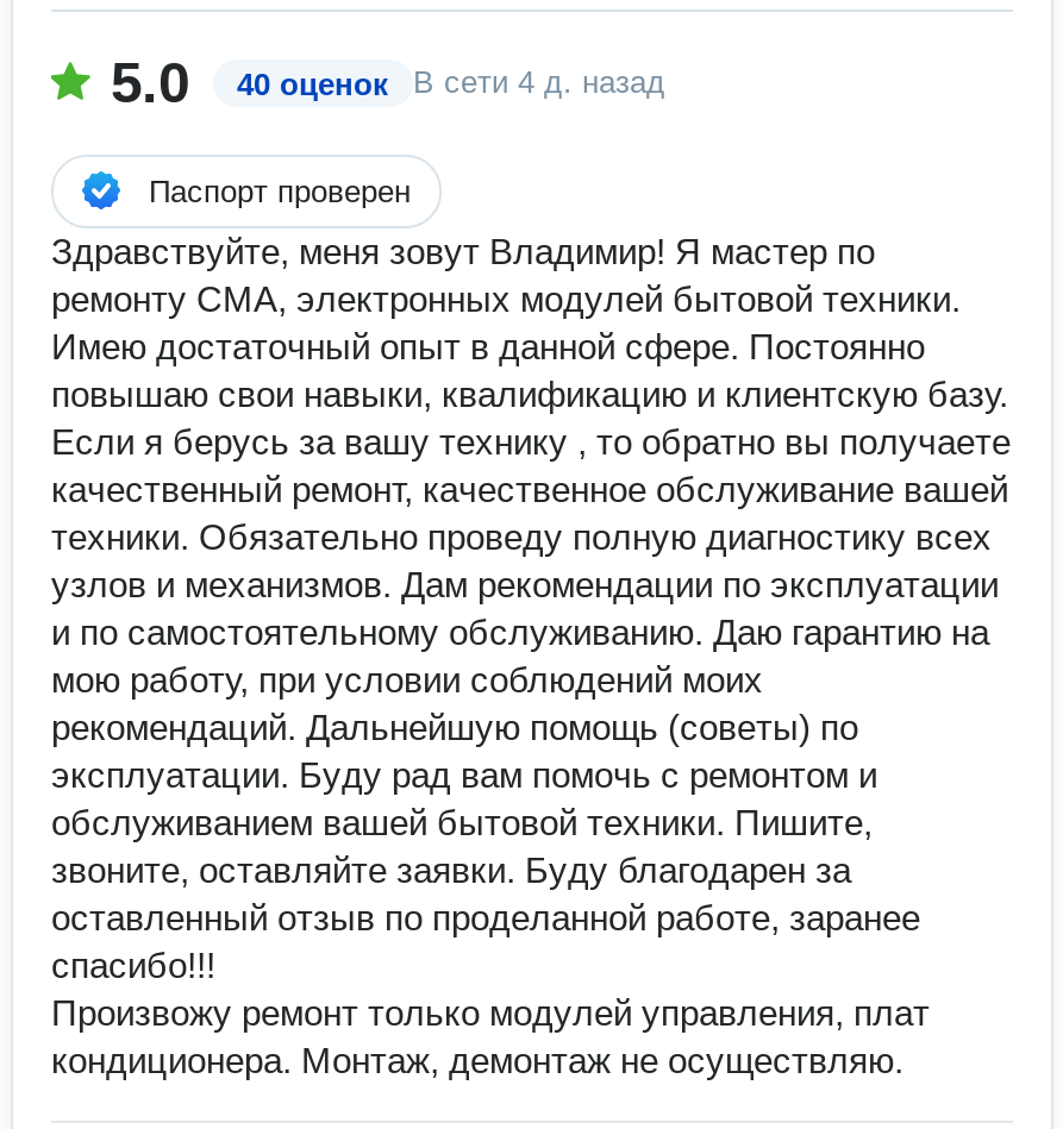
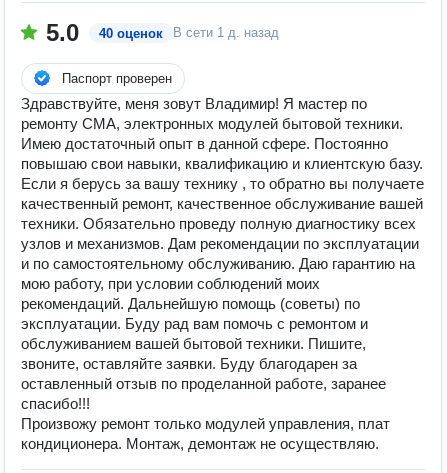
- 5.0 40 оценок В сети 4 д. назад
+ 5.0 40 оценок В сети 1 д. назад
